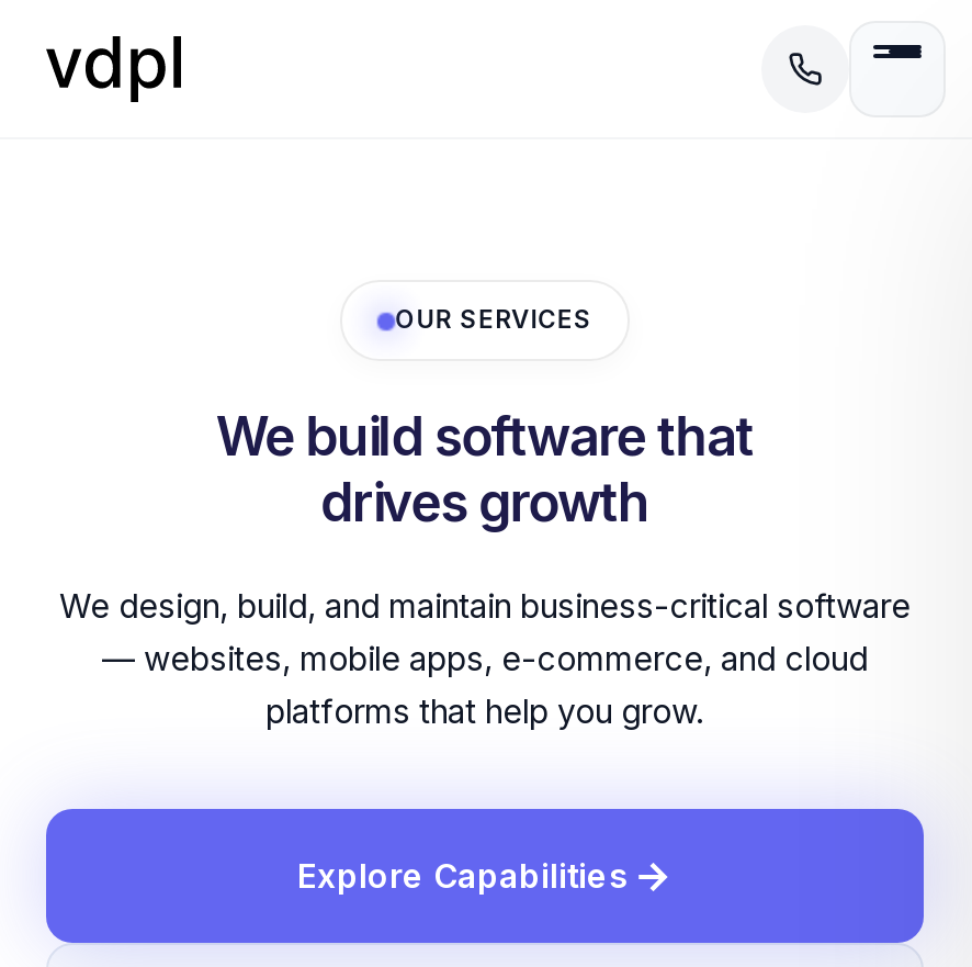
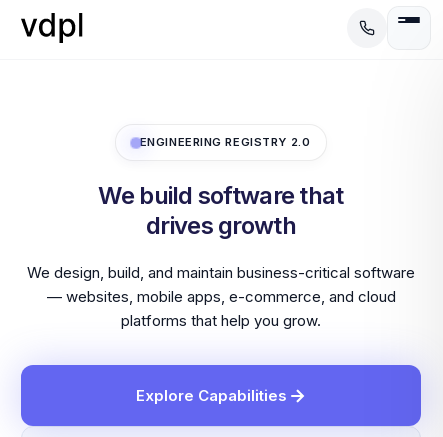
- OUR SERVICES
+ ENGINEERING REGISTRY 2.0
